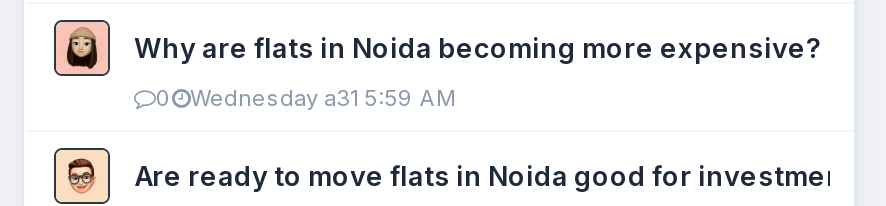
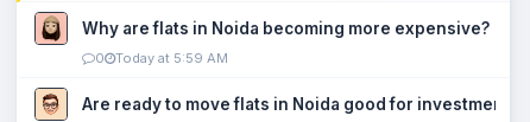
- Wednesday a31 5:59 AM
+ Today at 5:59 AM
